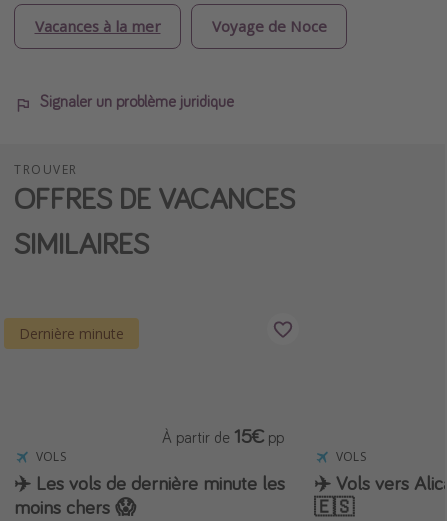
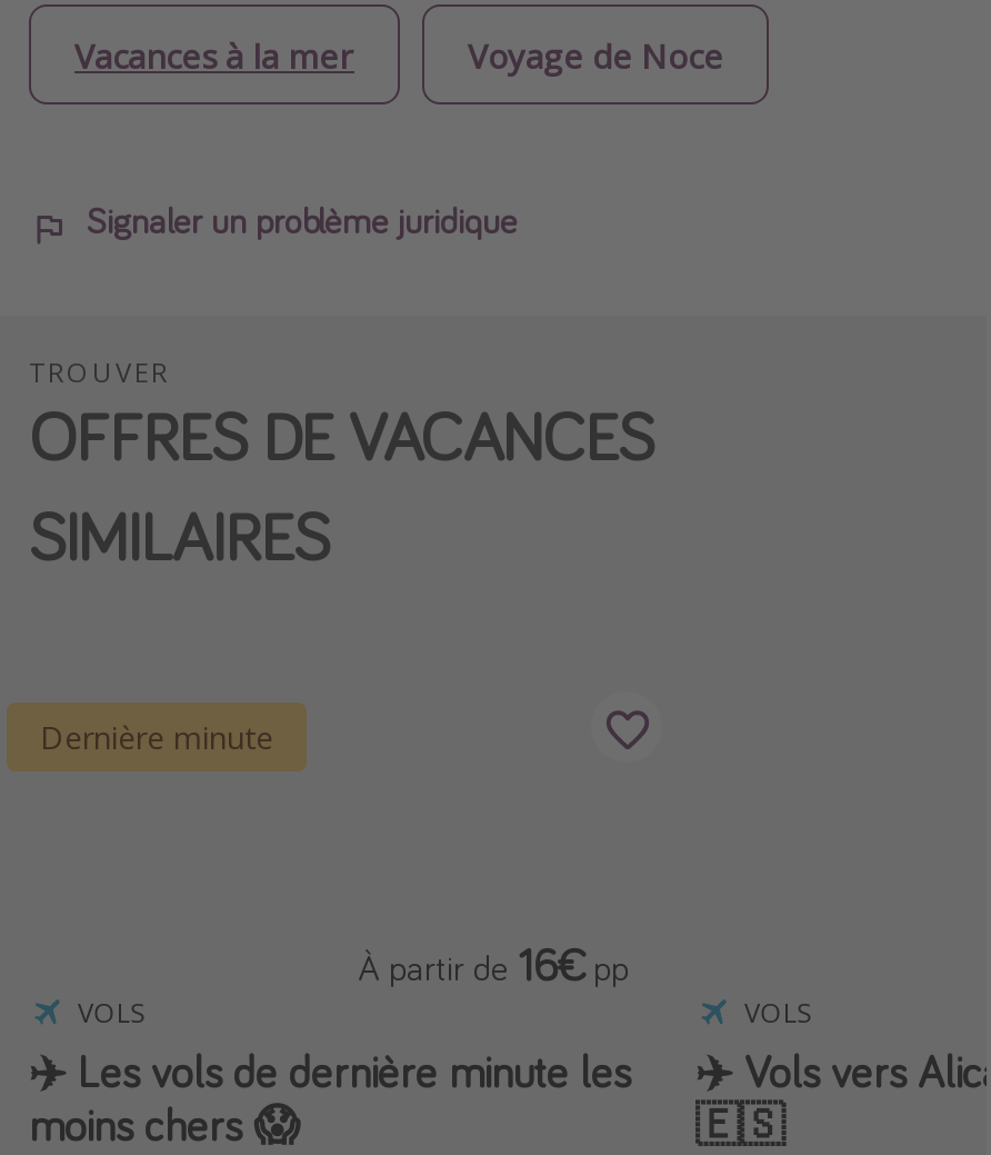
- À partir de 15€pp
+ À partir de 16€pp
